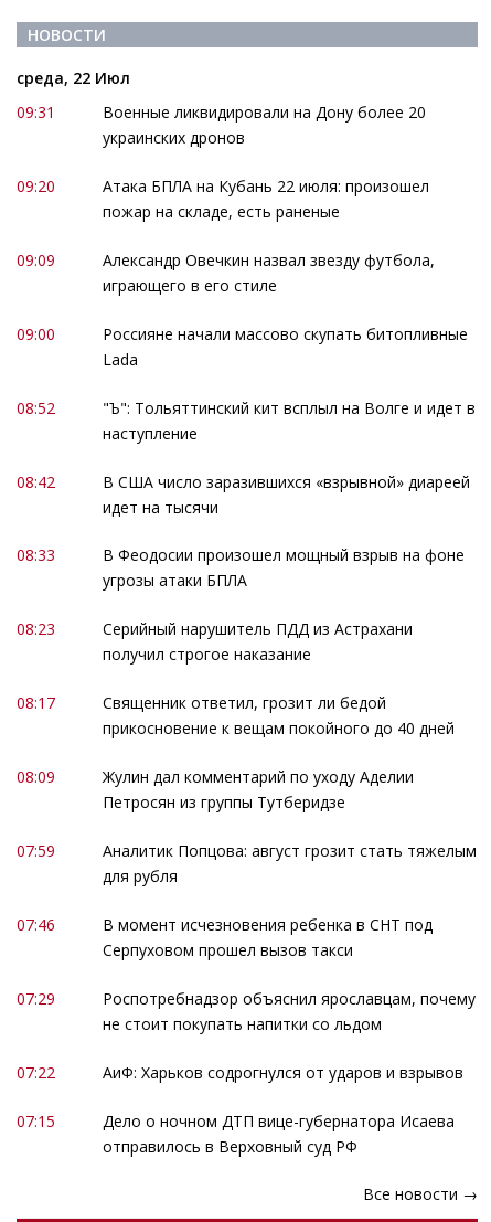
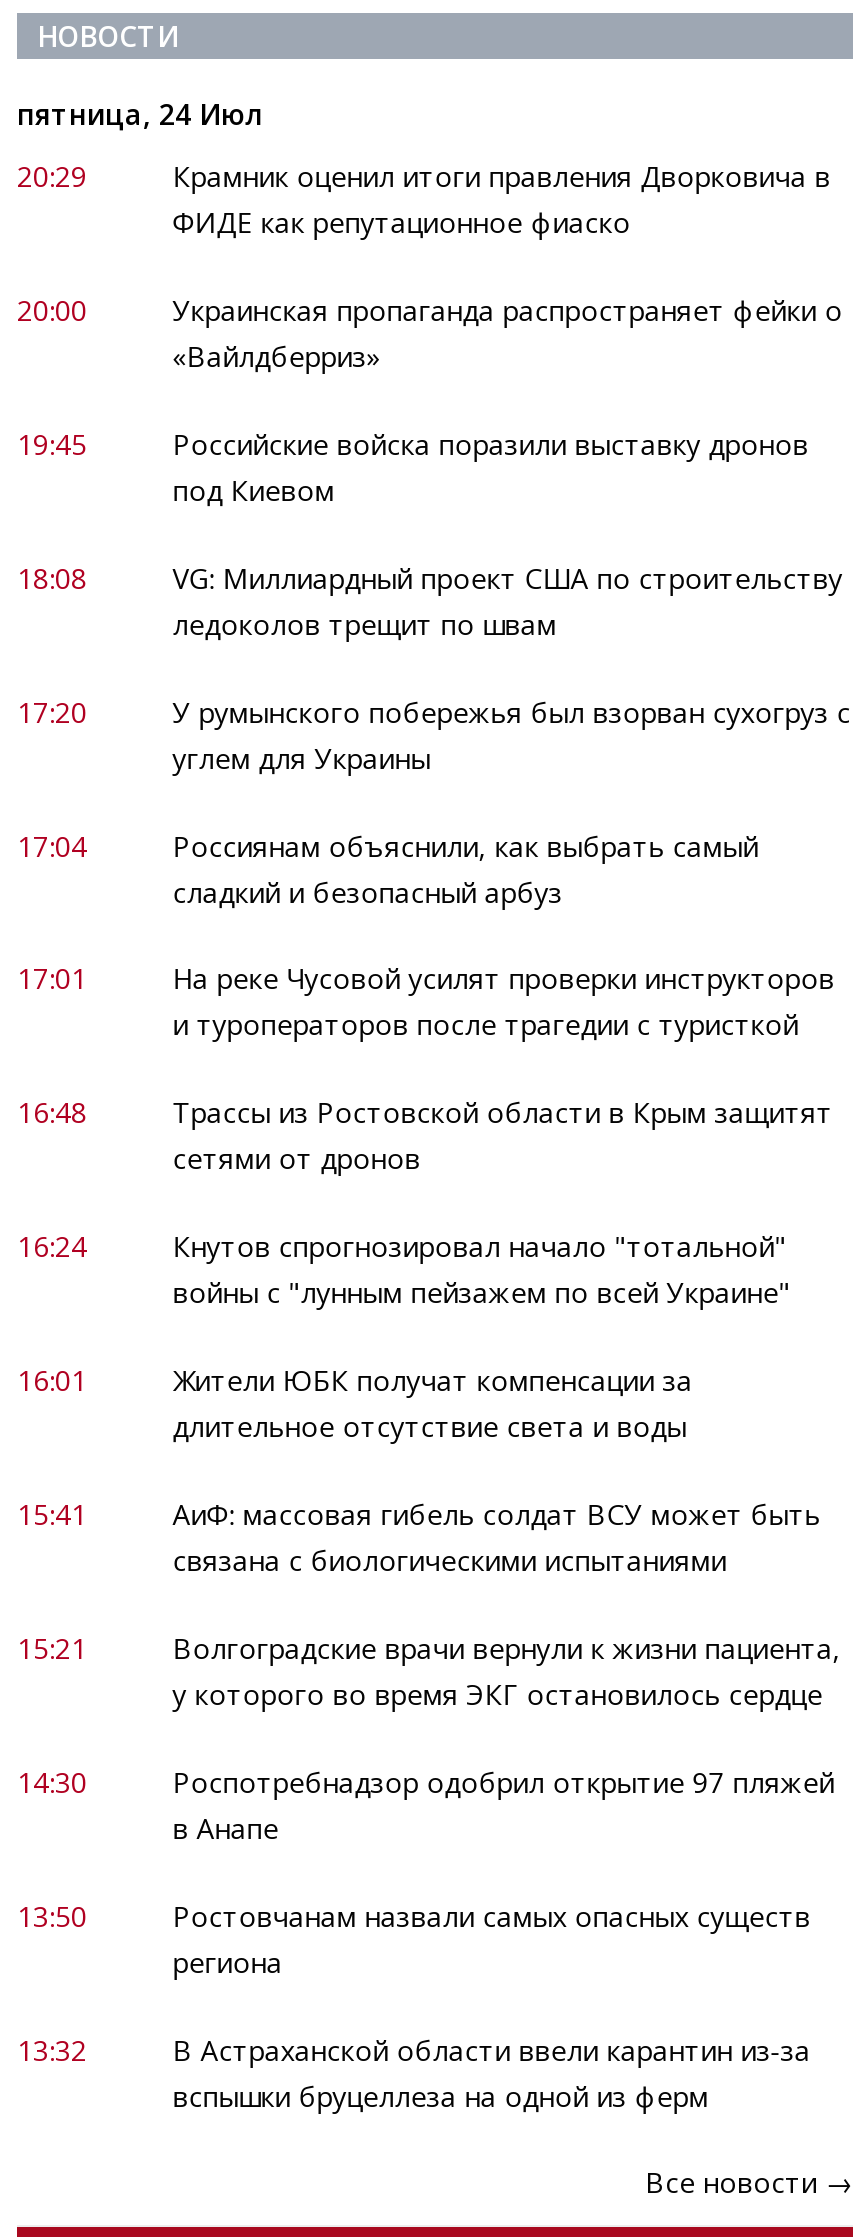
- среда, 22 Июл
+ пятница, 24 Июл

- 09:31
- Военные ликвидировали на Дону более 20
- украинских дронов
+ 20:29
+ Крамник оценил итоги правления Дворковича в
+ ФИДЕ как репутационное фиаско

- 09:20
- Атака БПЛА на Кубань 22 июля: произошел
- пожар на складе, есть раненые
+ 20:00
+ Украинская пропаганда распространяет фейки о
+ «Вайлдберриз»

- 09:09
- Александр Овечкин назвал звезду футбола,
- играющего в его стиле
+ 19:45
+ Российские войска поразили выставку дронов
+ под Киевом

- 09:00
- Россияне начали массово скупать битопливные
- Lada
+ 18:08
+ VG: Миллиардный проект США по строительству
+ ледоколов трещит по швам

- 08:52
- "Ъ": Тольяттинский кит всплыл на Волге и идет в
- наступление
+ 17:20
+ У румынского побережья был взорван сухогруз с
+ углем для Украины

- 08:42
- В США число заразившихся «взрывной» диареей
- идет на тысячи
+ 17:04
+ Россиянам объяснили, как выбрать самый
+ сладкий и безопасный арбуз

- 08:33
- В Феодосии произошел мощный взрыв на фоне
- угрозы атаки БПЛА
+ 17:01
+ На реке Чусовой усилят проверки инструкторов
+ и туроператоров после трагедии с туристкой

- 08:23
- Серийный нарушитель ПДД из Астрахани
- получил строгое наказание
+ 16:48
+ Трассы из Ростовской области в Крым защитят
+ сетями от дронов

- 08:17
- Священник ответил, грозит ли бедой
- прикосновение к вещам покойного до 40 дней
+ 16:24
+ Кнутов спрогнозировал начало "тотальной"
+ войны с "лунным пейзажем по всей Украине"

- 08:09
- Жулин дал комментарий по уходу Аделии
- Петросян из группы Тутберидзе
+ 16:01
+ Жители ЮБК получат компенсации за
+ длительное отсутствие света и воды

- 07:59
- Аналитик Попцова: август грозит стать тяжелым
- для рубля
+ 15:41
+ АиФ: массовая гибель солдат ВСУ может быть
+ связана с биологическими испытаниями

- 07:46
- В момент исчезновения ребенка в СНТ под
- Серпуховом прошел вызов такси
+ 15:21
+ Волгоградские врачи вернули к жизни пациента,
+ у которого во время ЭКГ остановилось сердце

- 07:29
- Роспотребнадзор объяснил ярославцам, почему
- не стоит покупать напитки со льдом
+ 14:30
+ Роспотребнадзор одобрил открытие 97 пляжей
+ в Анапе

- 07:22
- АиФ: Харьков содрогнулся от ударов и взрывов
+ 13:50
+ Ростовчанам назвали самых опасных существ
+ региона

- 07:15
- Дело о ночном ДТП вице-губернатора Исаева
- отправилось в Верховный суд РФ
+ 13:32
+ В Астраханской области ввели карантин из-за
+ вспышки бруцеллеза на одной из ферм
